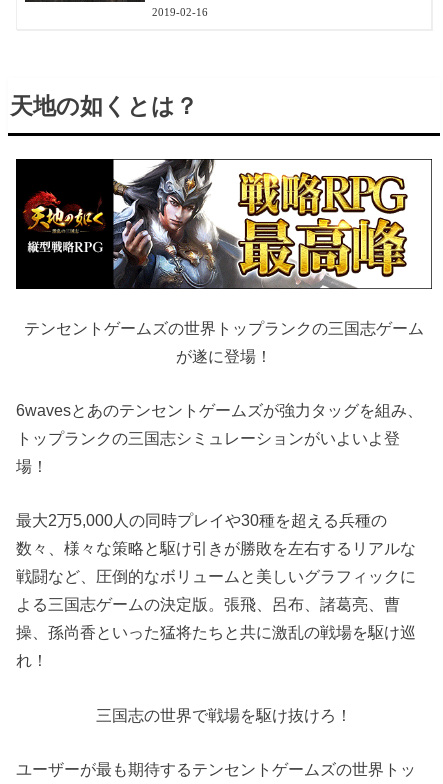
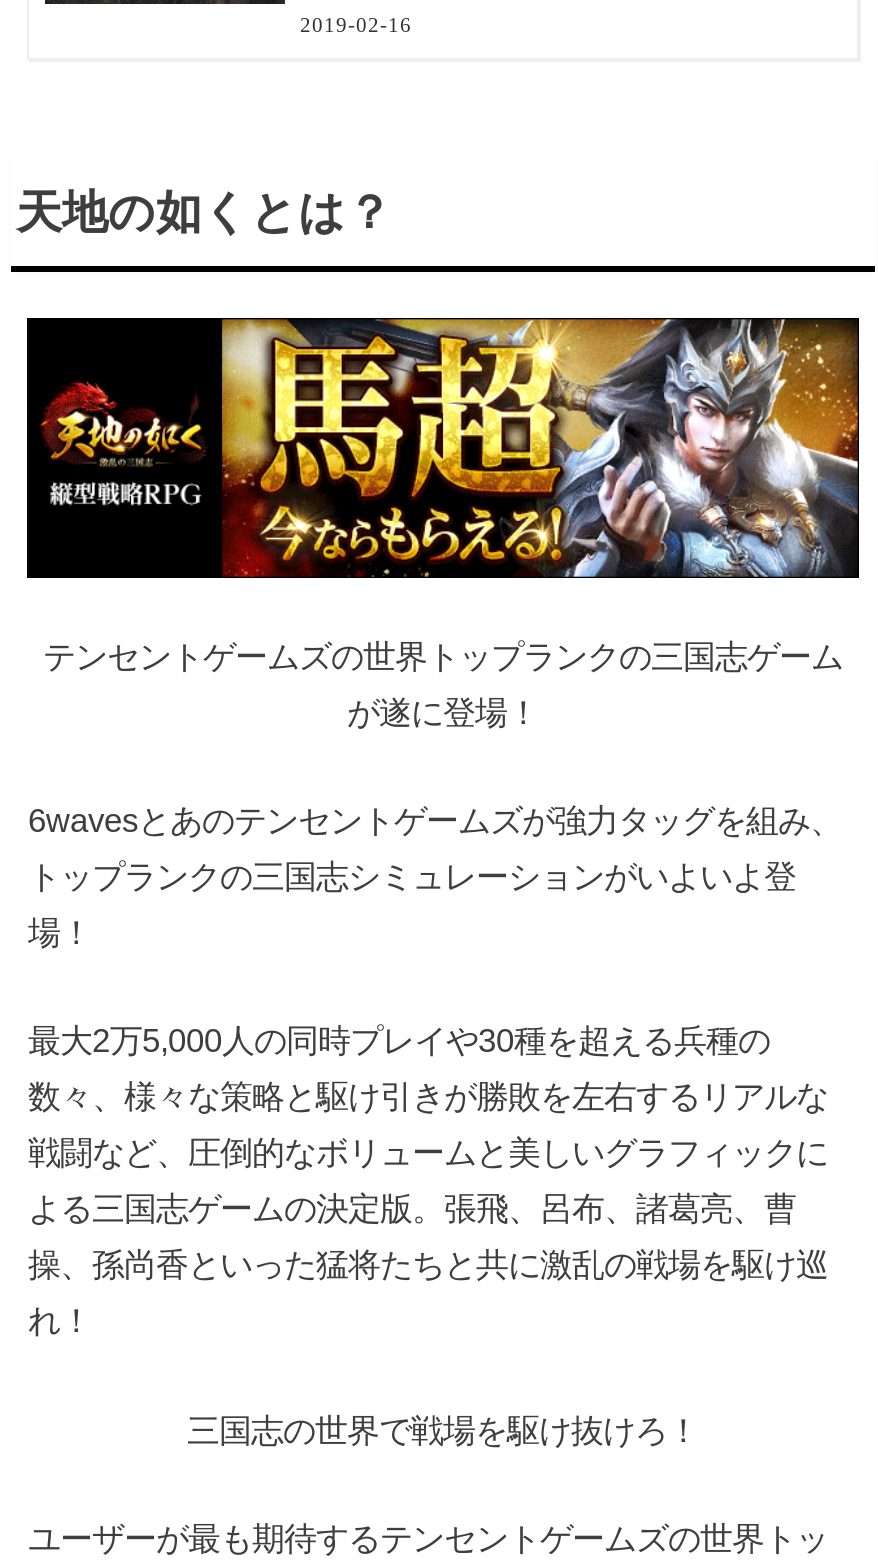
- [image]
+ [image]
